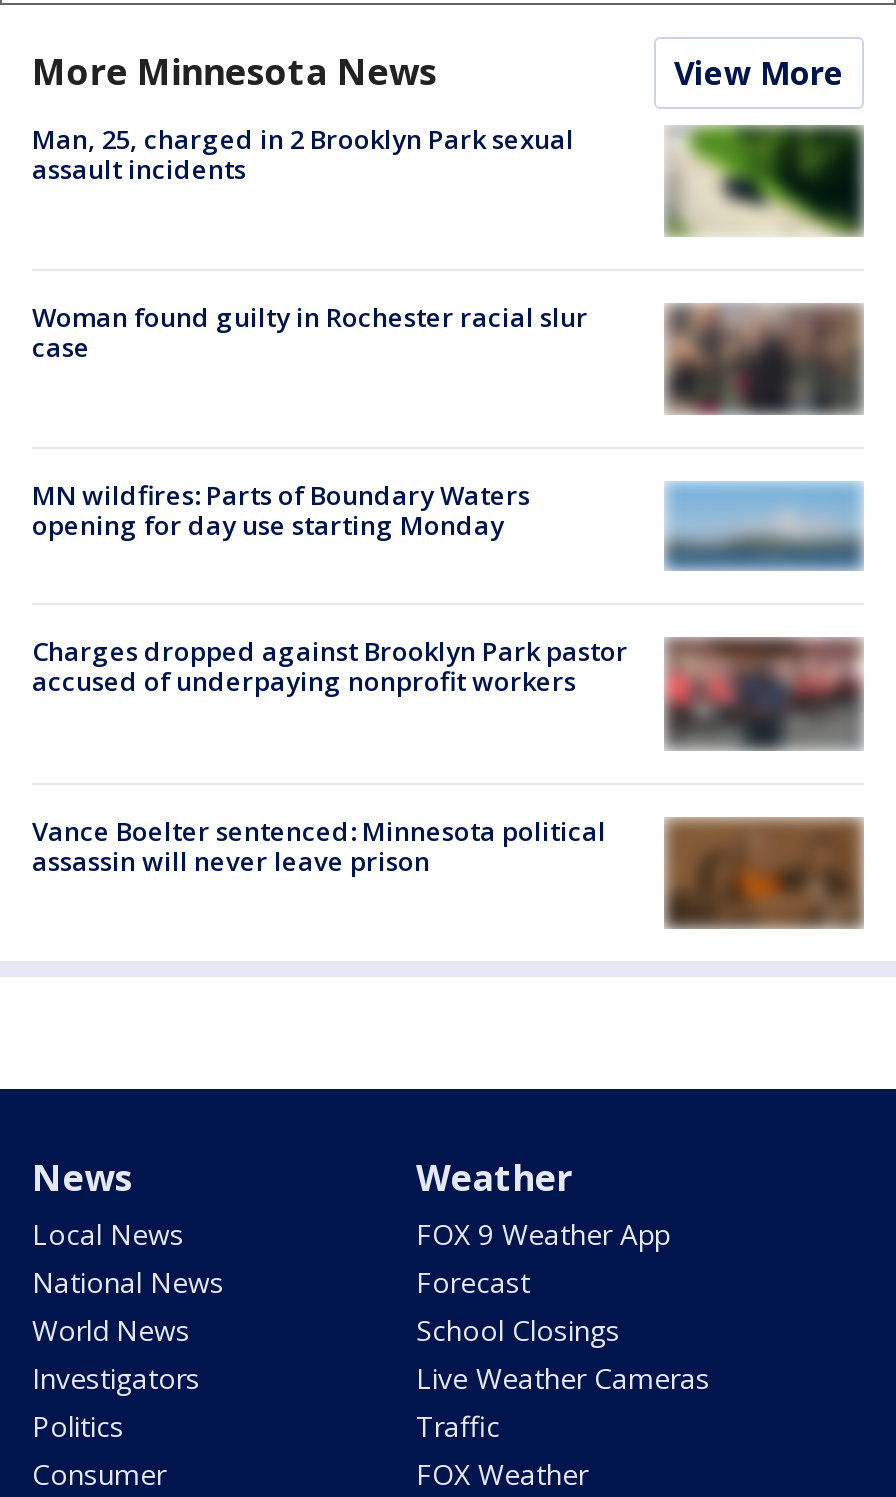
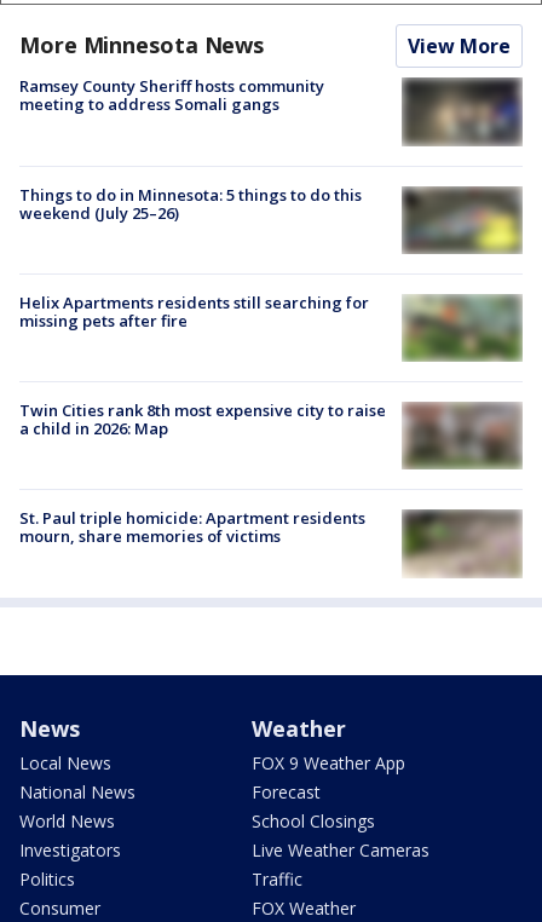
- Man, 25, charged in 2 Brooklyn Park sexual
- assault incidents
+ Ramsey County Sheriff hosts community
+ meeting to address Somali gangs

- [image]
+ [image]

- [image]
- Woman found guilty in Rochester racial slur
- case
+ [image]
+ Things to do in Minnesota: 5 things to do this
+ weekend (July 25–26)

- MN wildfires: Parts of Boundary Waters
- opening for day use starting Monday
+ Helix Apartments residents still searching for
+ missing pets after fire

- [image]
+ [image]

- [image]
- Charges dropped against Brooklyn Park pastor
- accused of underpaying nonprofit workers
+ [image]
+ Twin Cities rank 8th most expensive city to raise
+ a child in 2026: Map

- [image]
- Vance Boelter sentenced: Minnesota political
- assassin will never leave prison
+ [image]
+ St. Paul triple homicide: Apartment residents
+ mourn, share memories of victims
